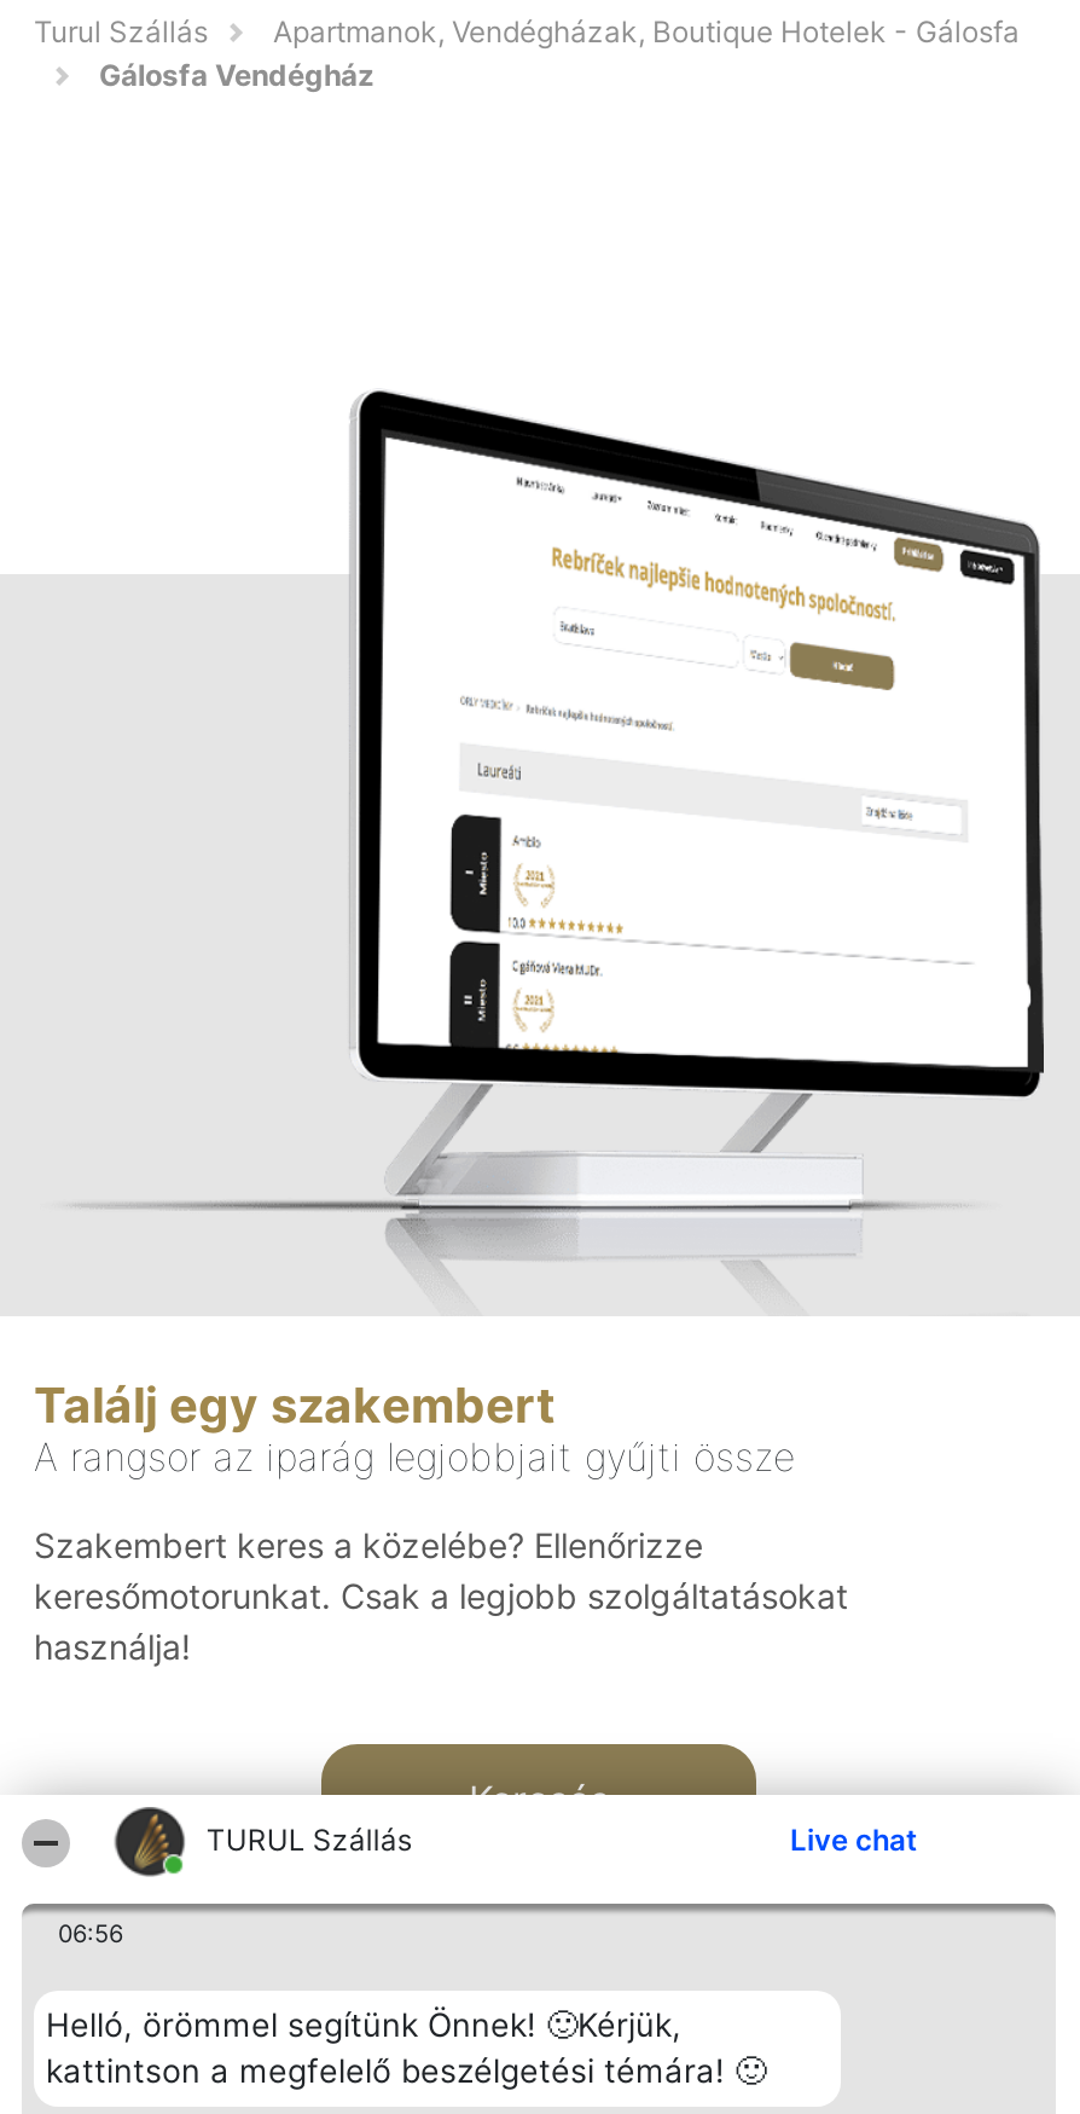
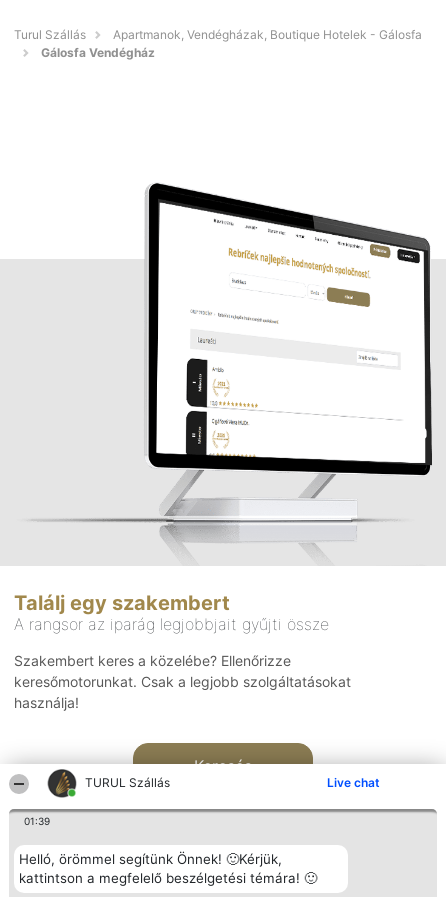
- 06:56
+ 01:39
